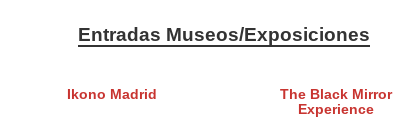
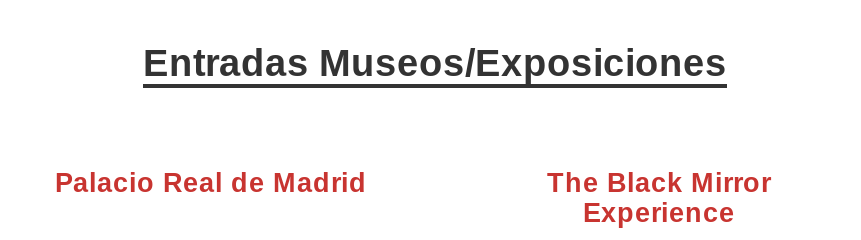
- Ikono Madrid
+ Palacio Real de Madrid
